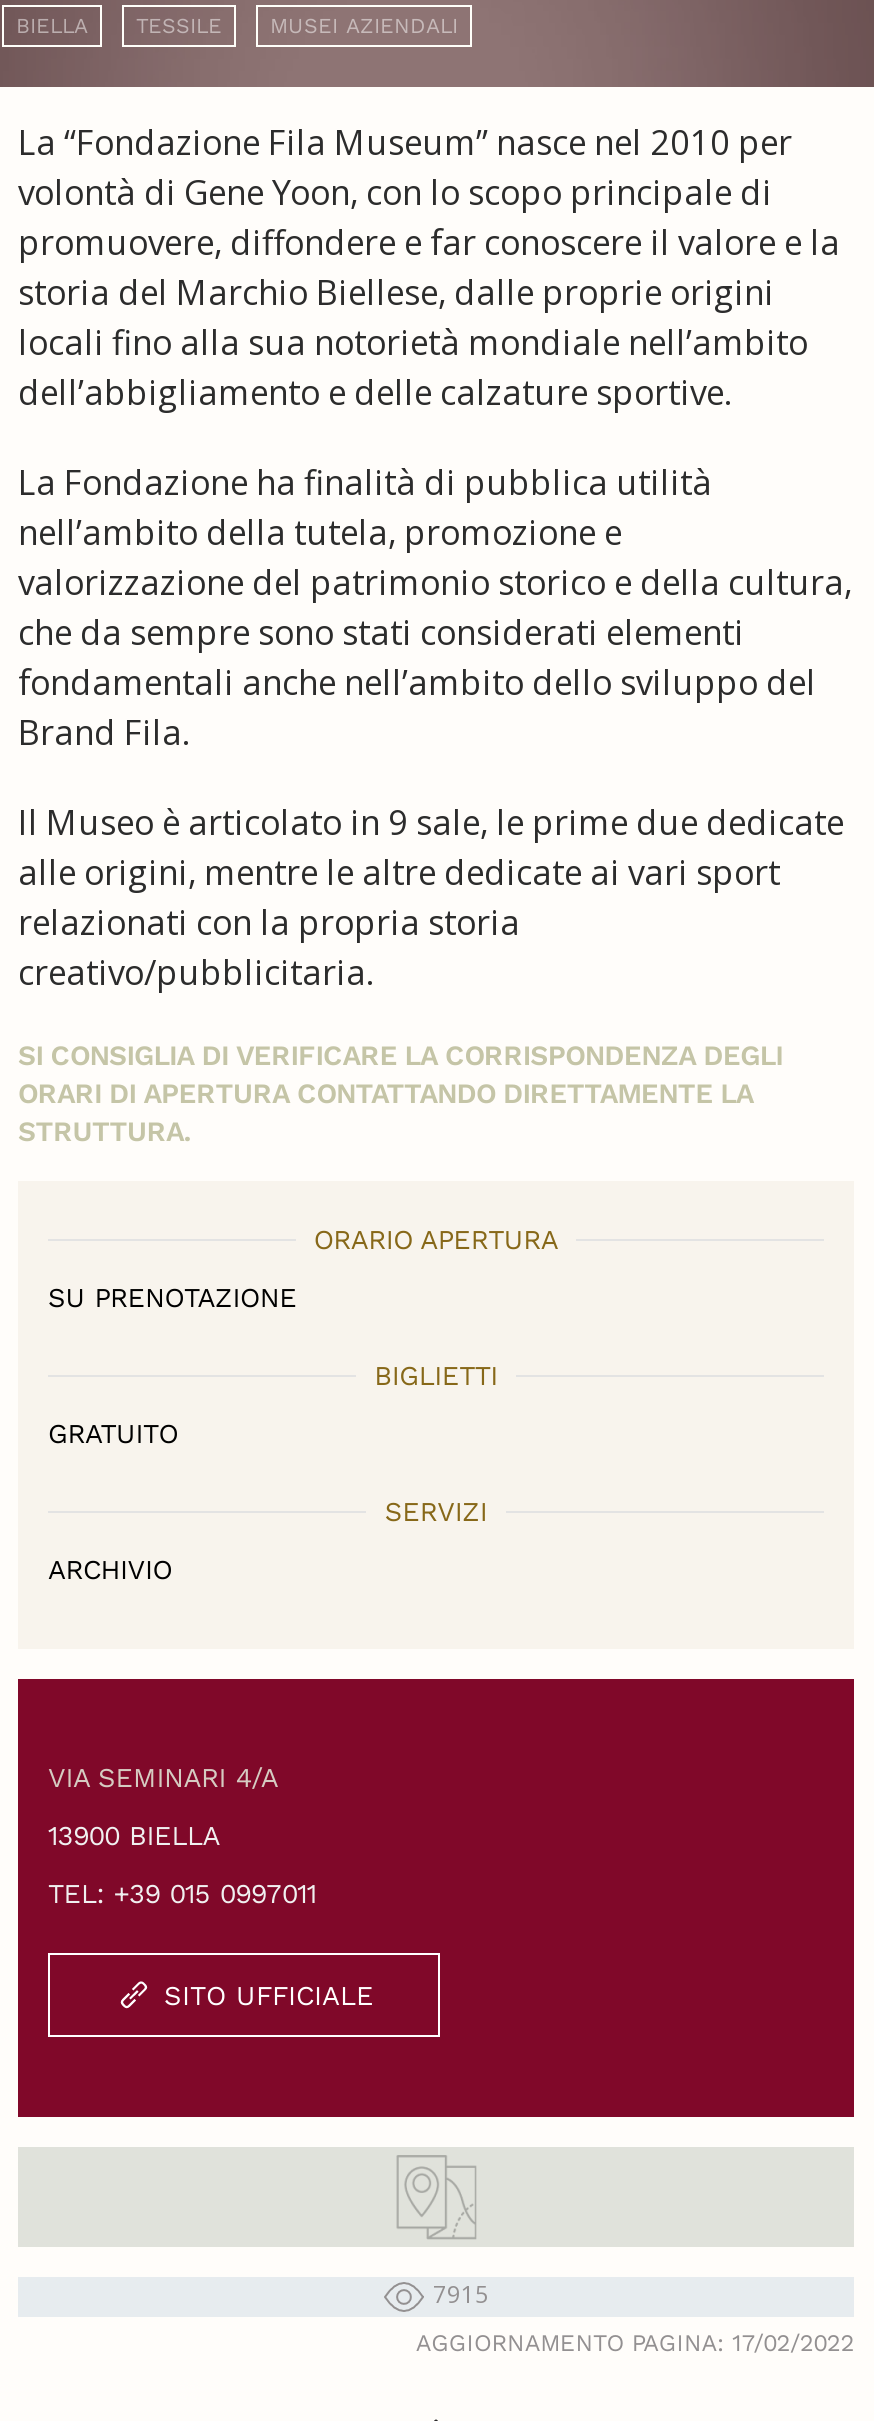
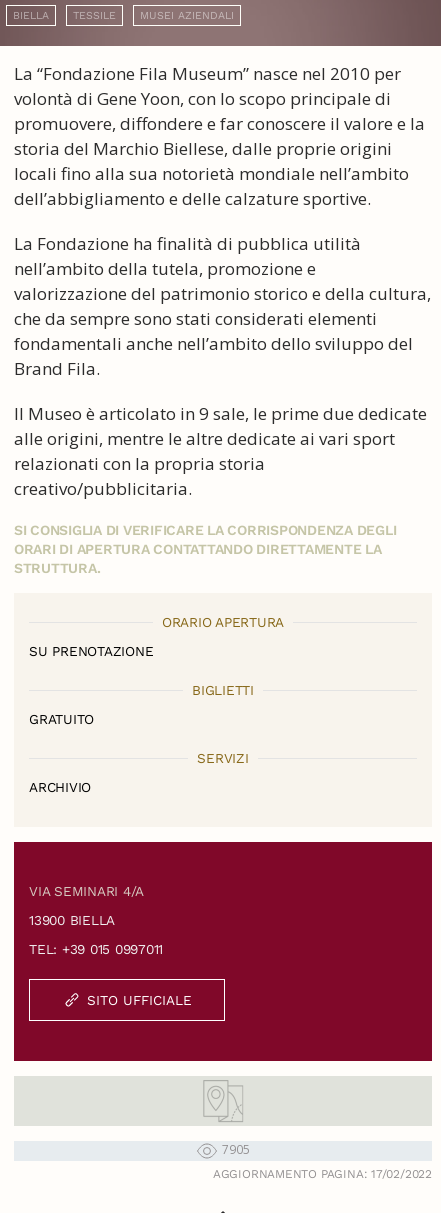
- 7915
+ 7905
